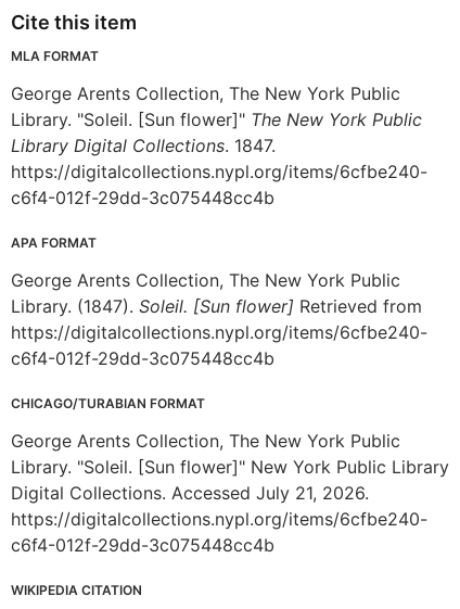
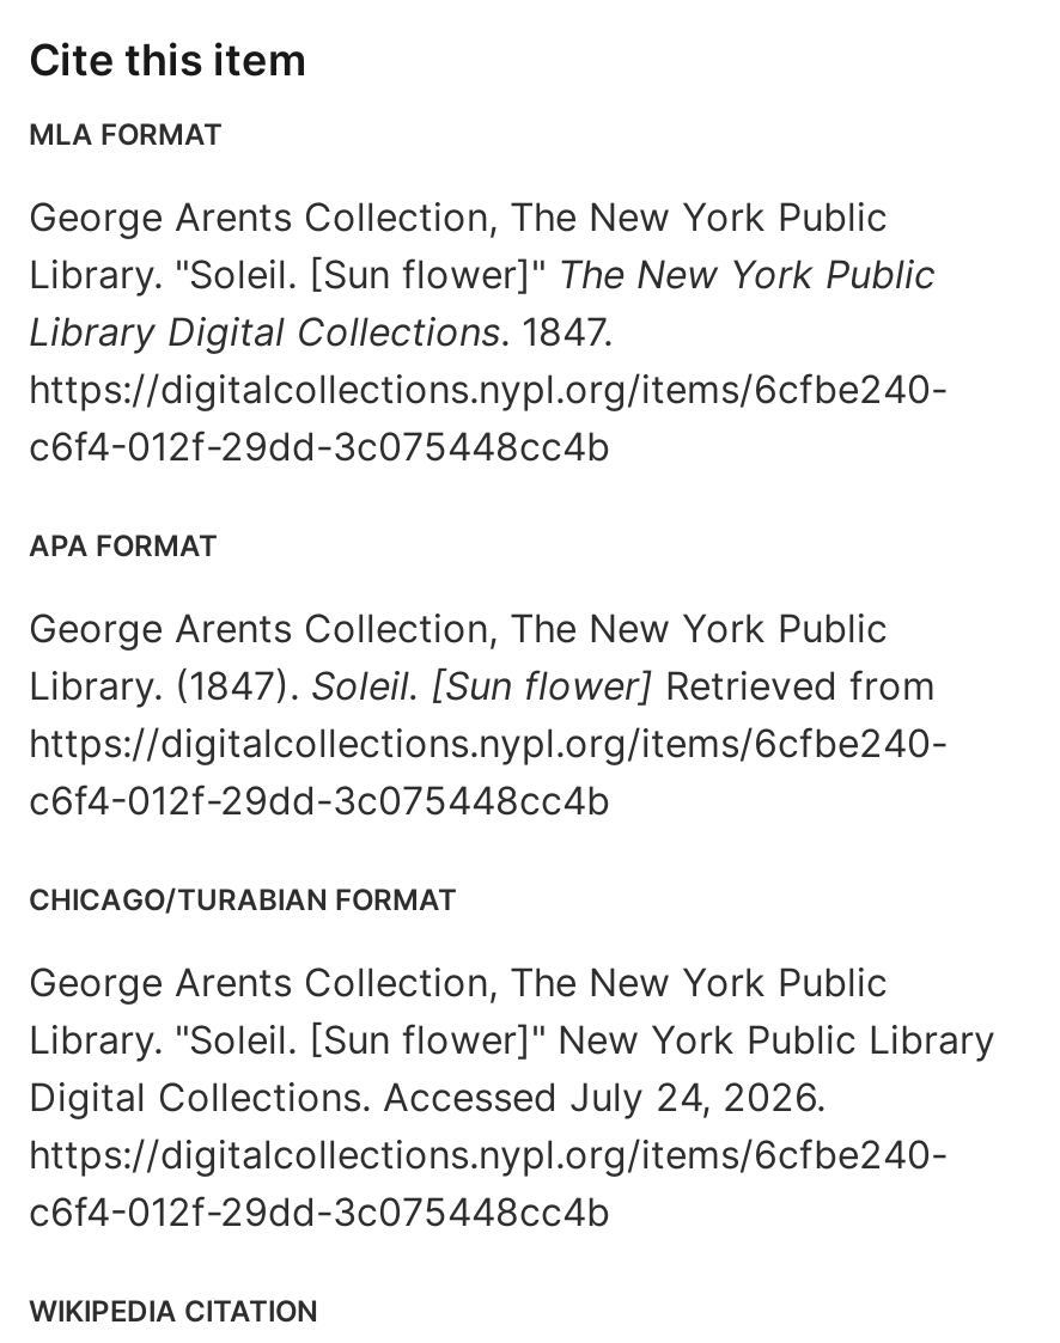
- Digital Collections. Accessed July 21, 2026.
+ Digital Collections. Accessed July 24, 2026.
